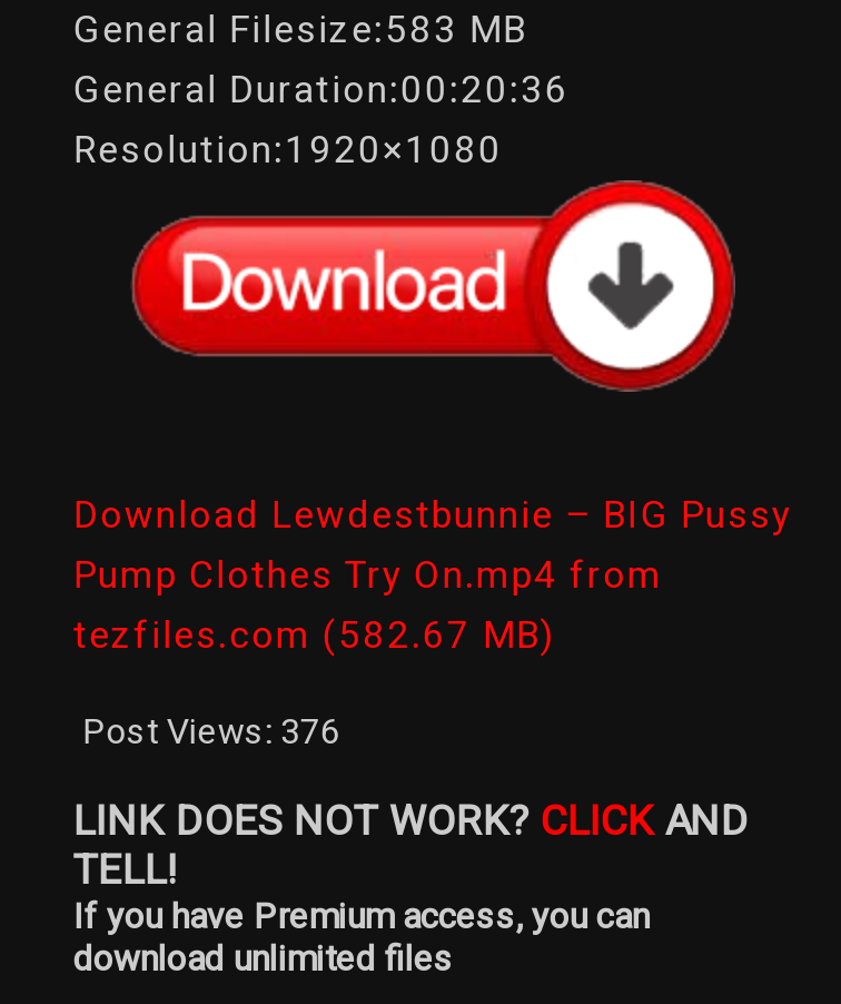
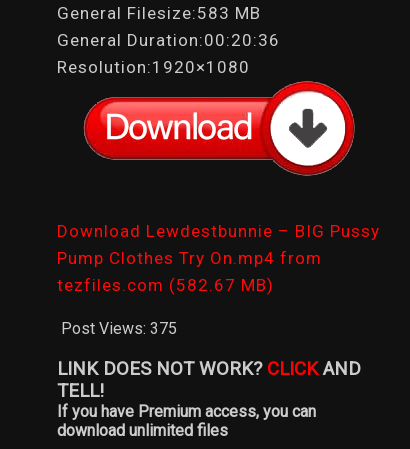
- Post Views: 376
+ Post Views: 375
